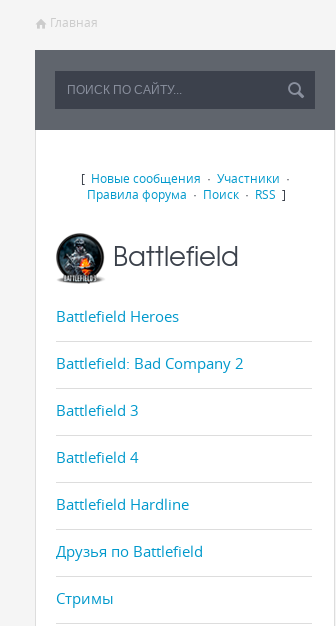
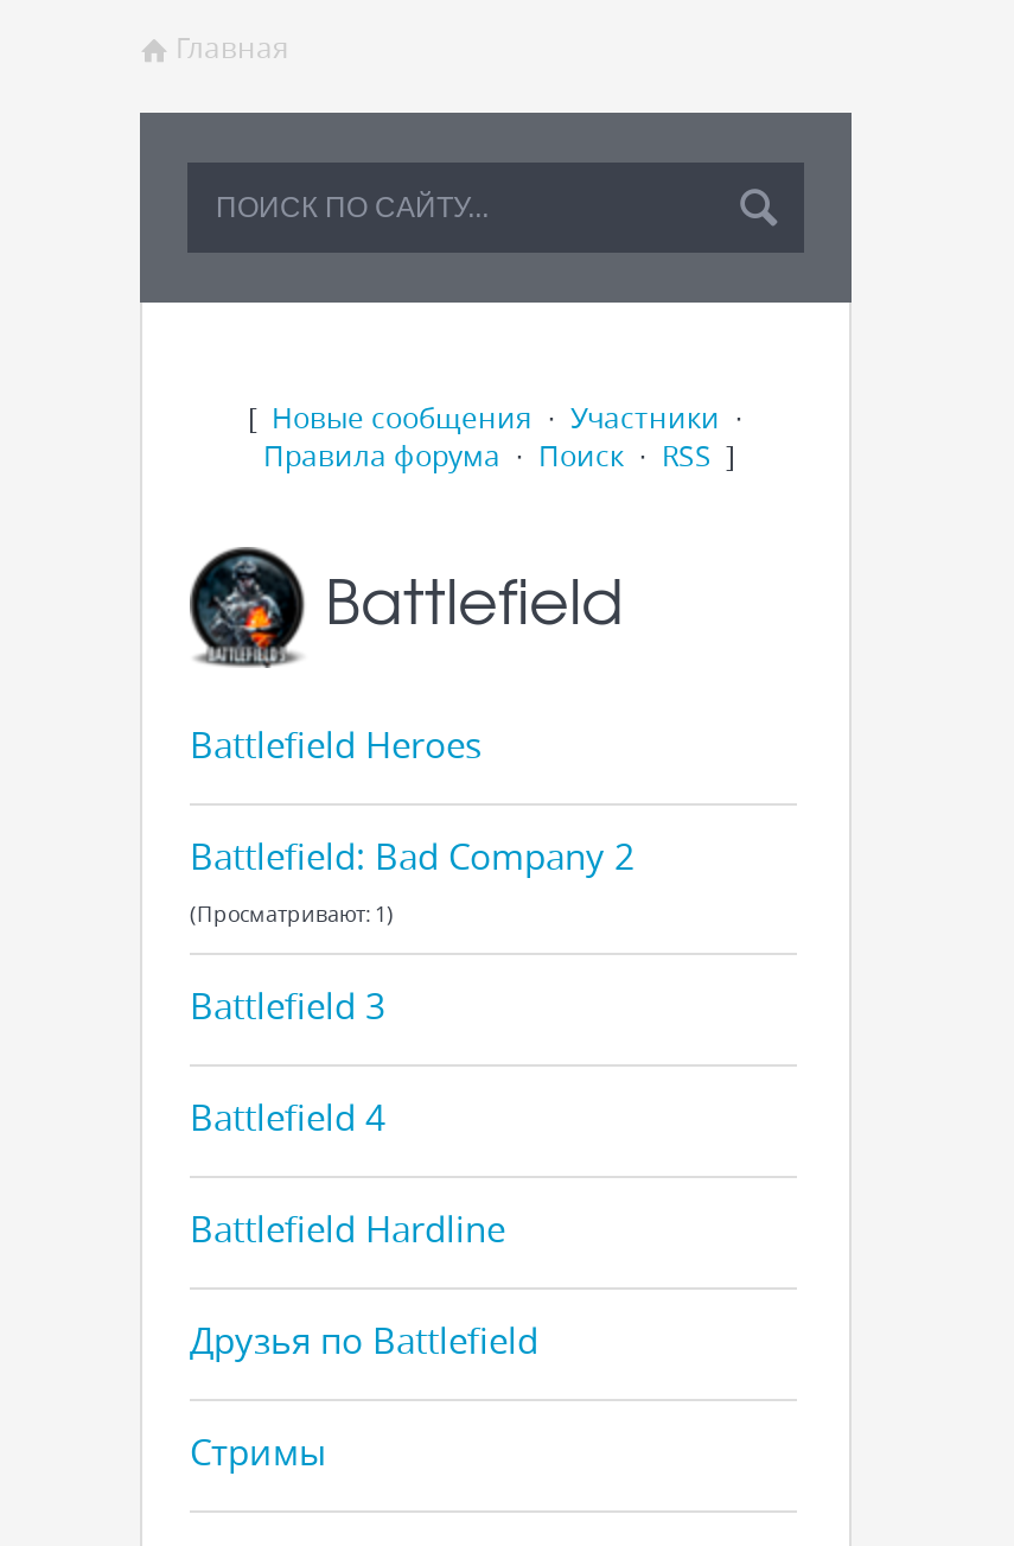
+ (Просматривают: 1)
